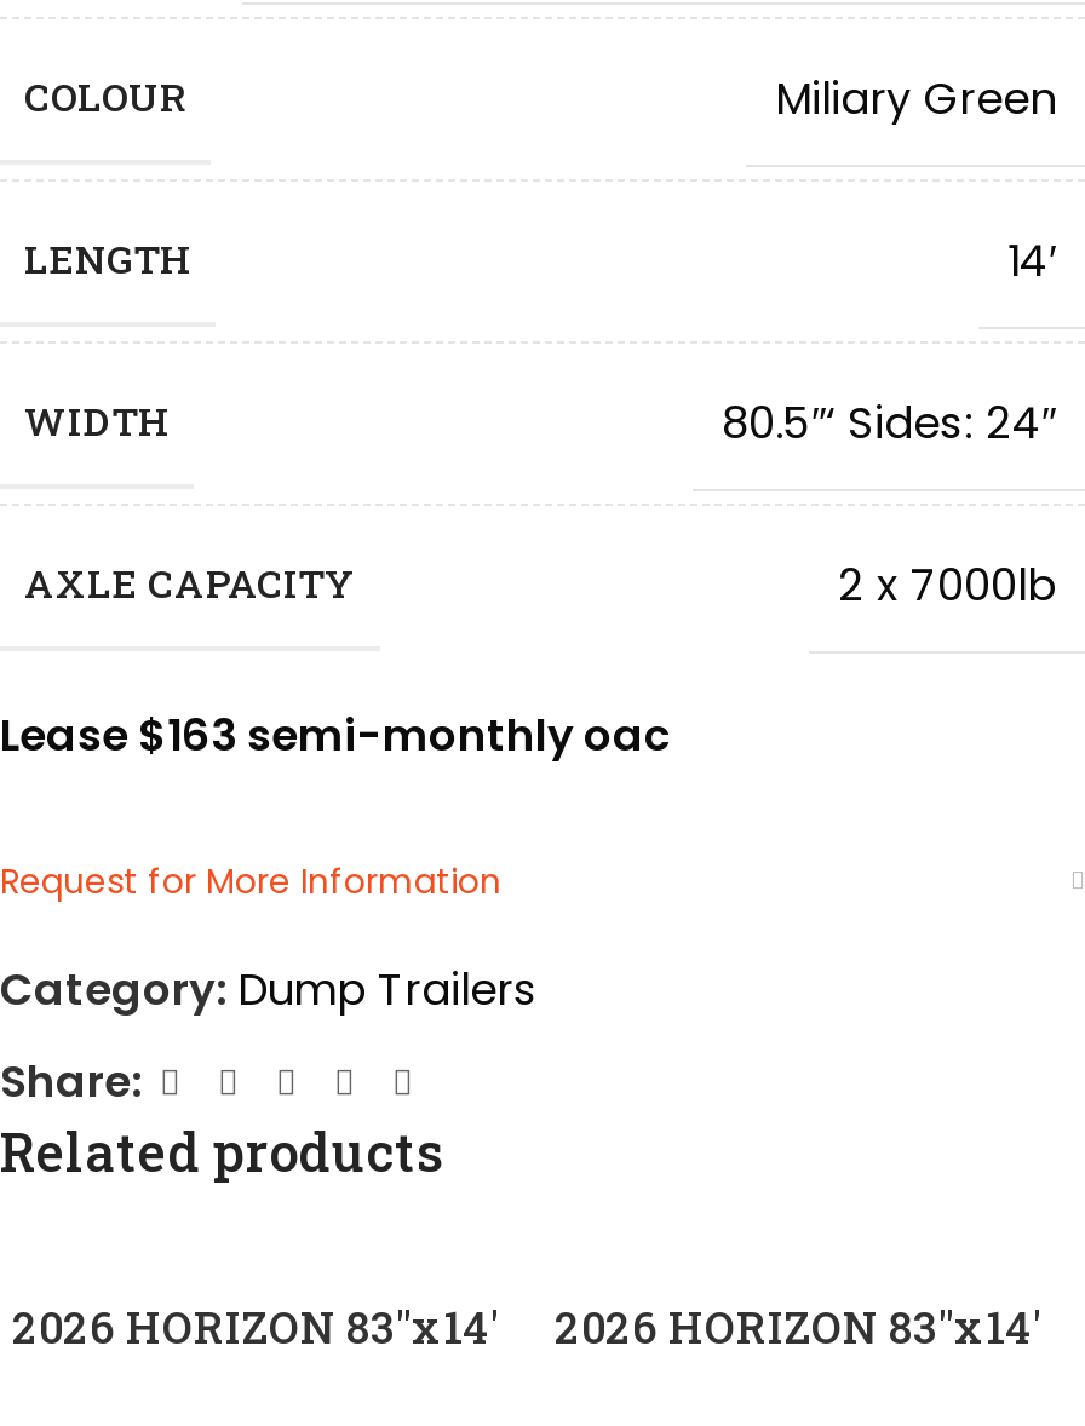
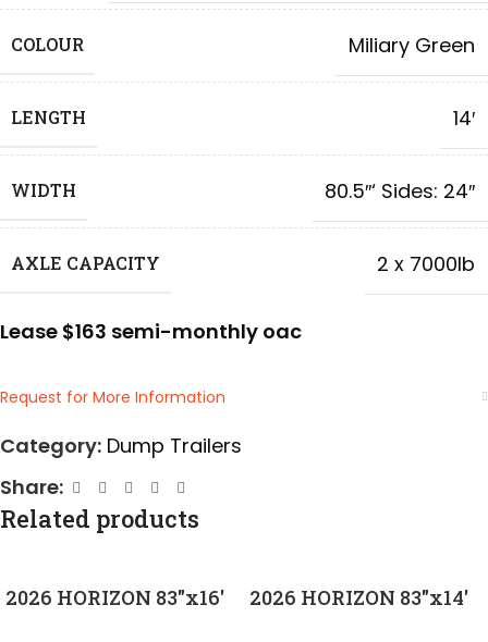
- 2026 HORIZON 83″x14′ 2026 HORIZON 83″x14′
+ 2026 HORIZON 83″x16′ 2026 HORIZON 83″x14′
